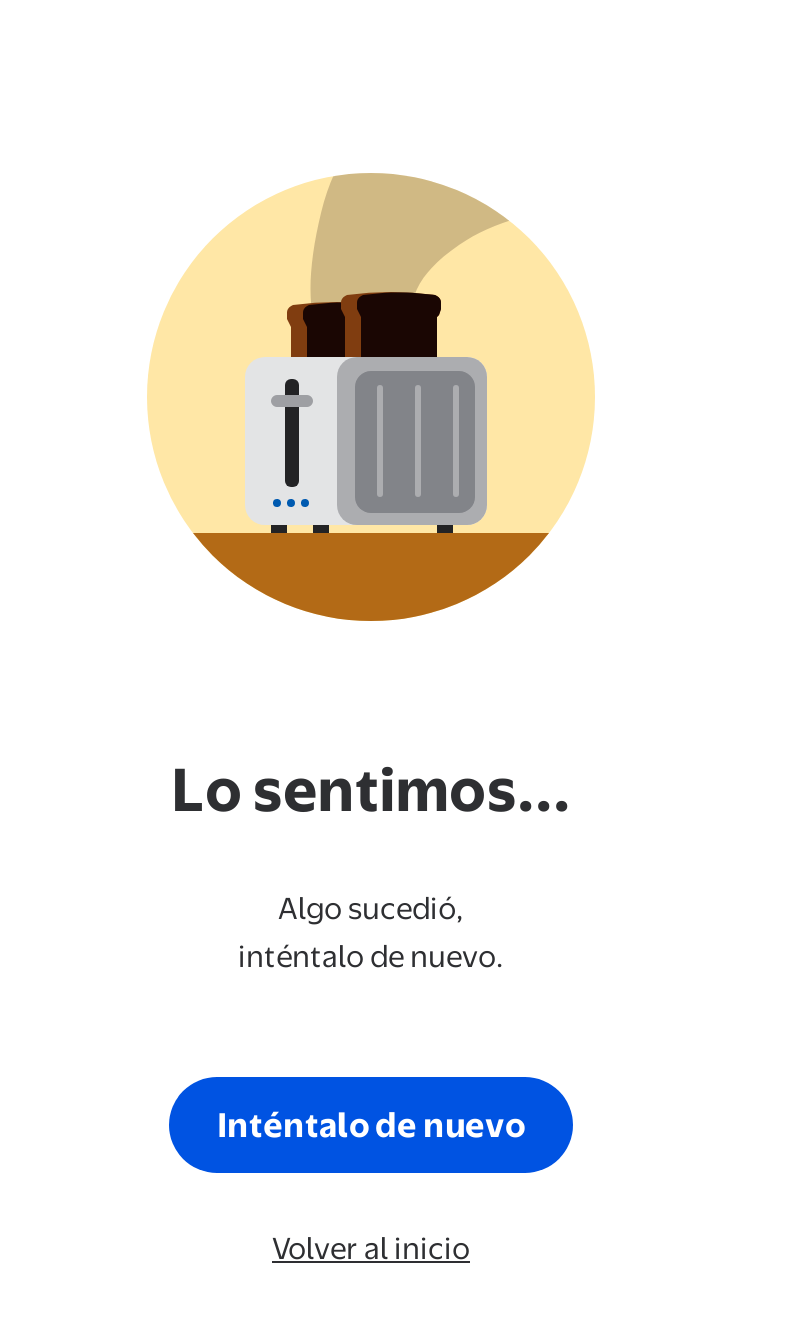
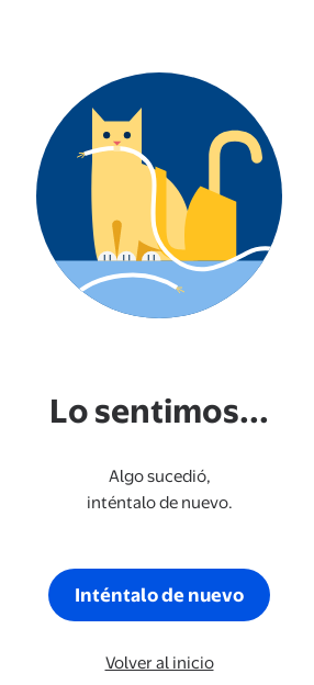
- [image]
+ [image]
